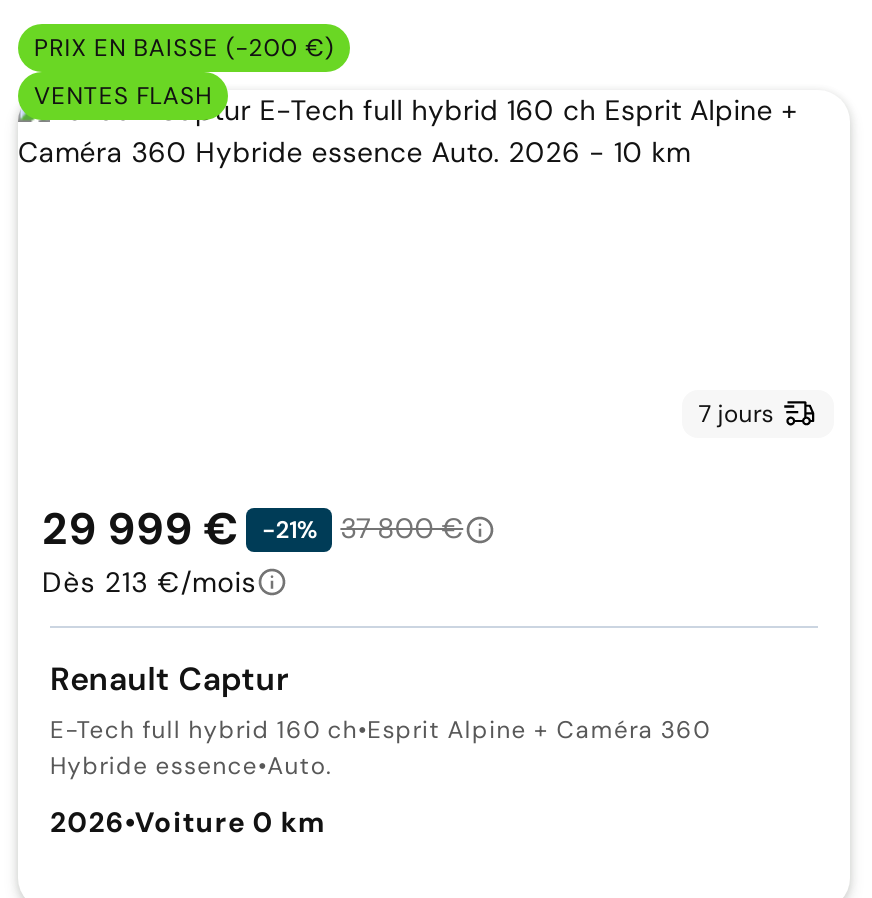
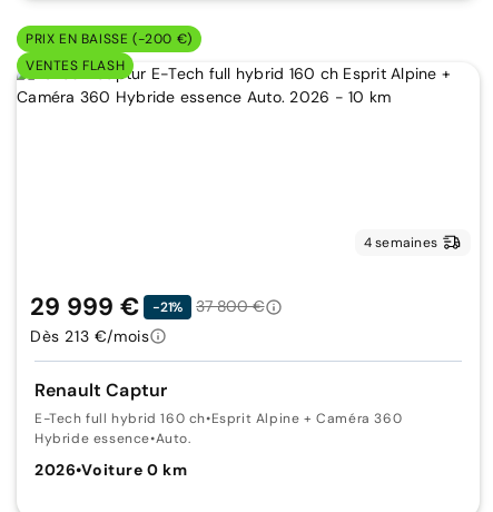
- 7 jours
+ 4 semaines
